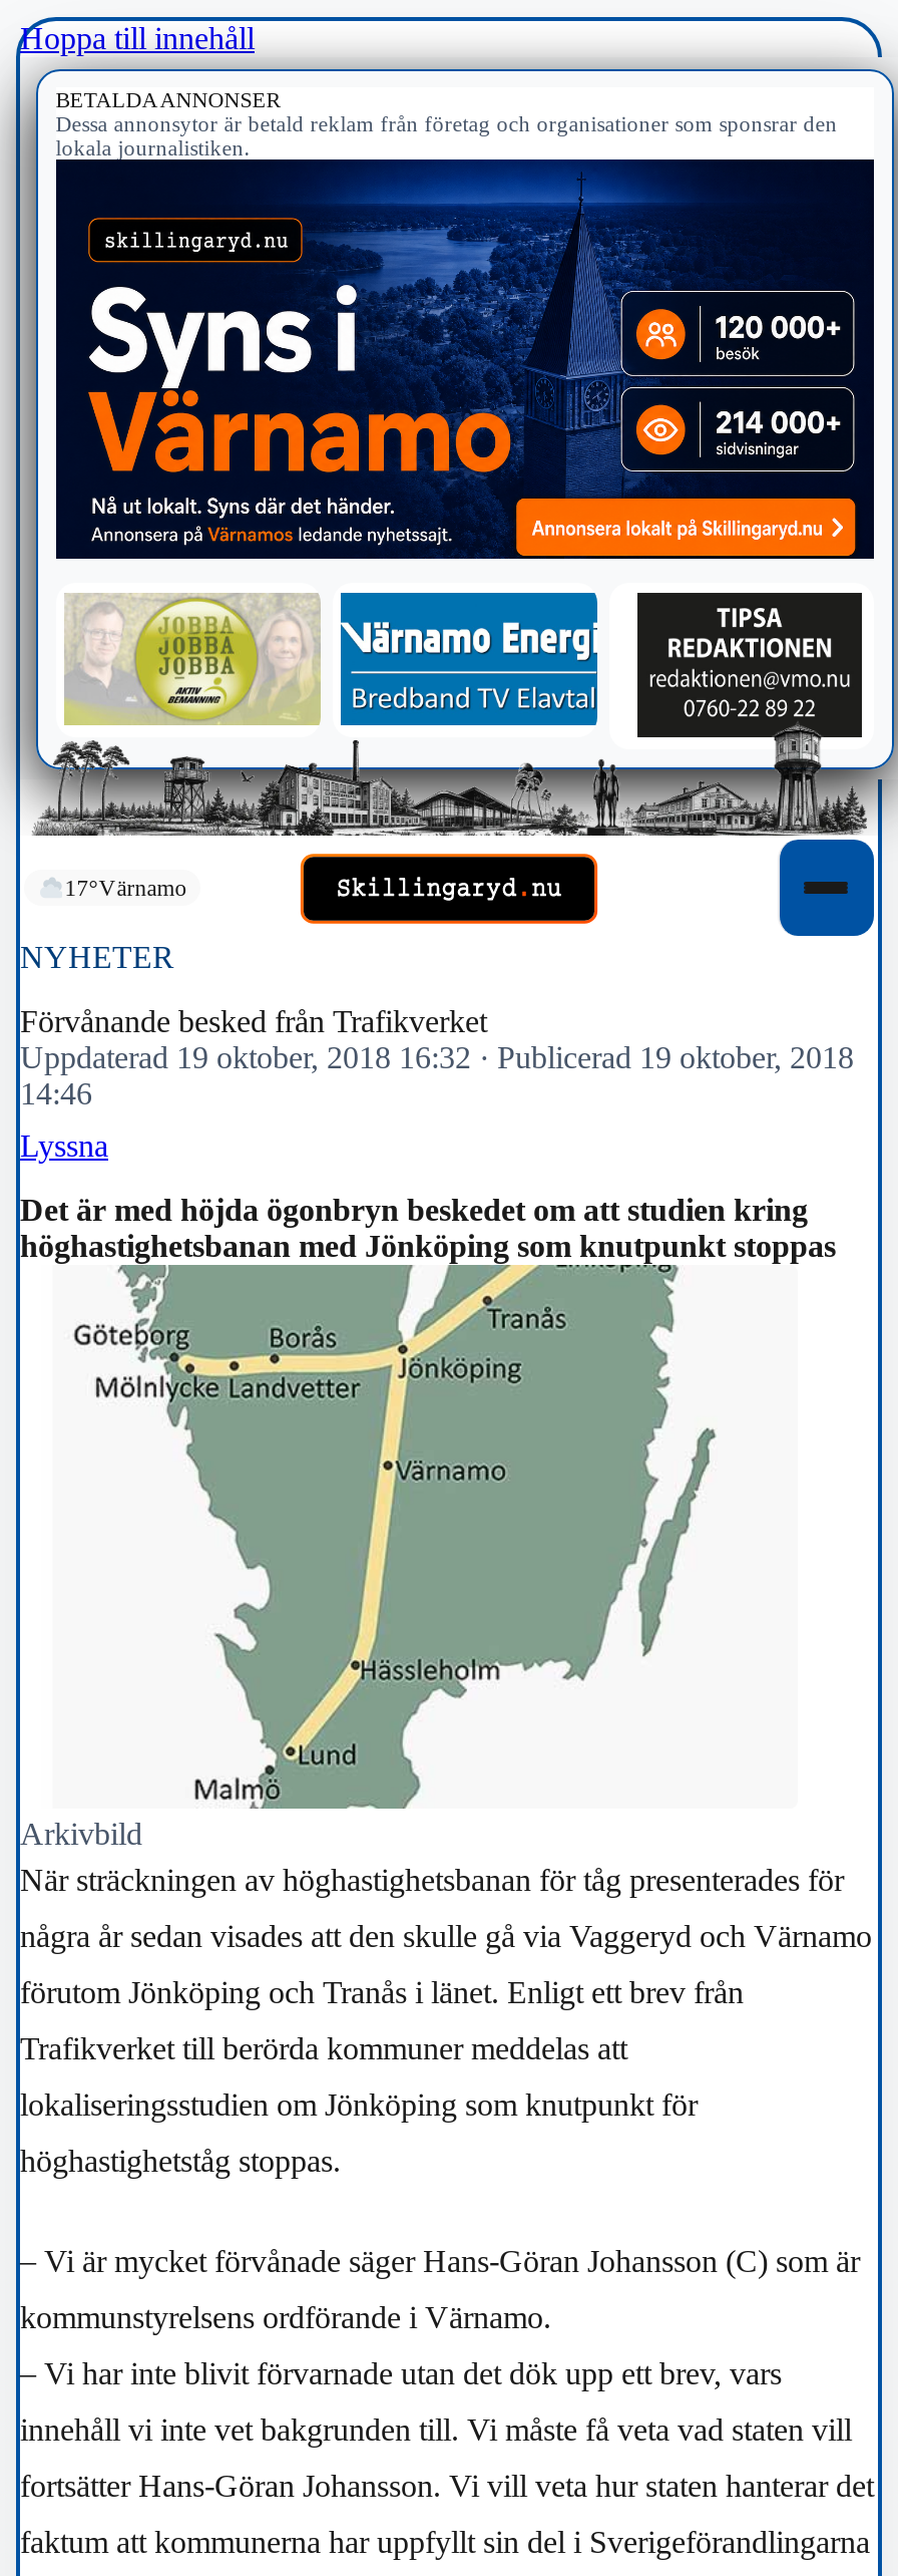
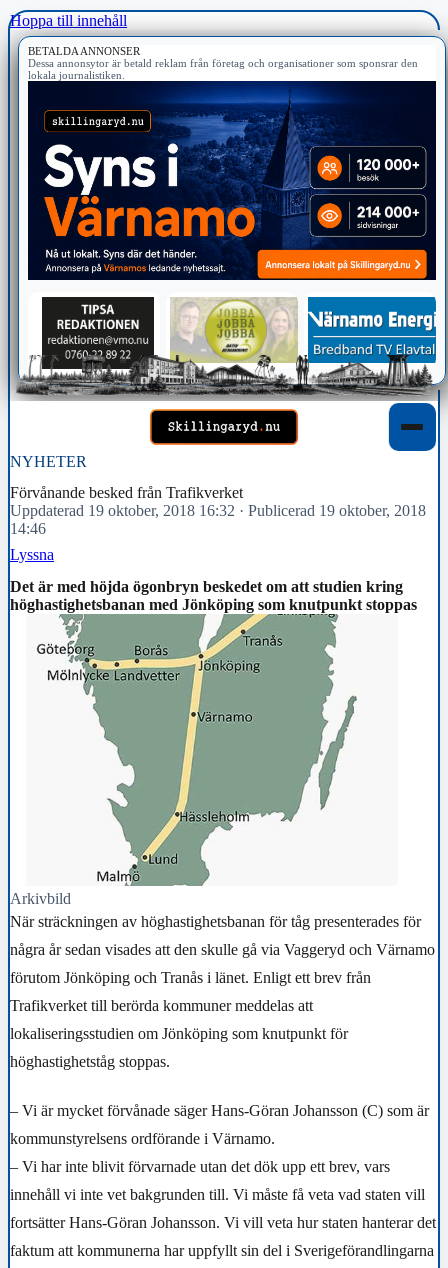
- [image]
+ [image]

- 17°Värnamo
